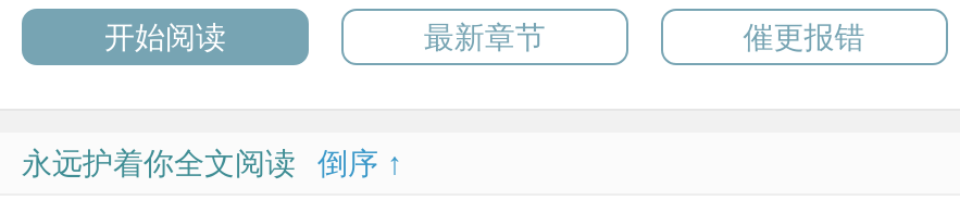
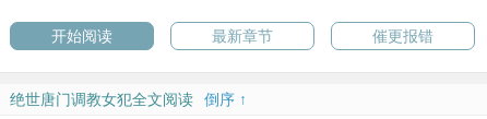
- 永远护着你全文阅读
+ 绝世唐门调教女犯全文阅读
